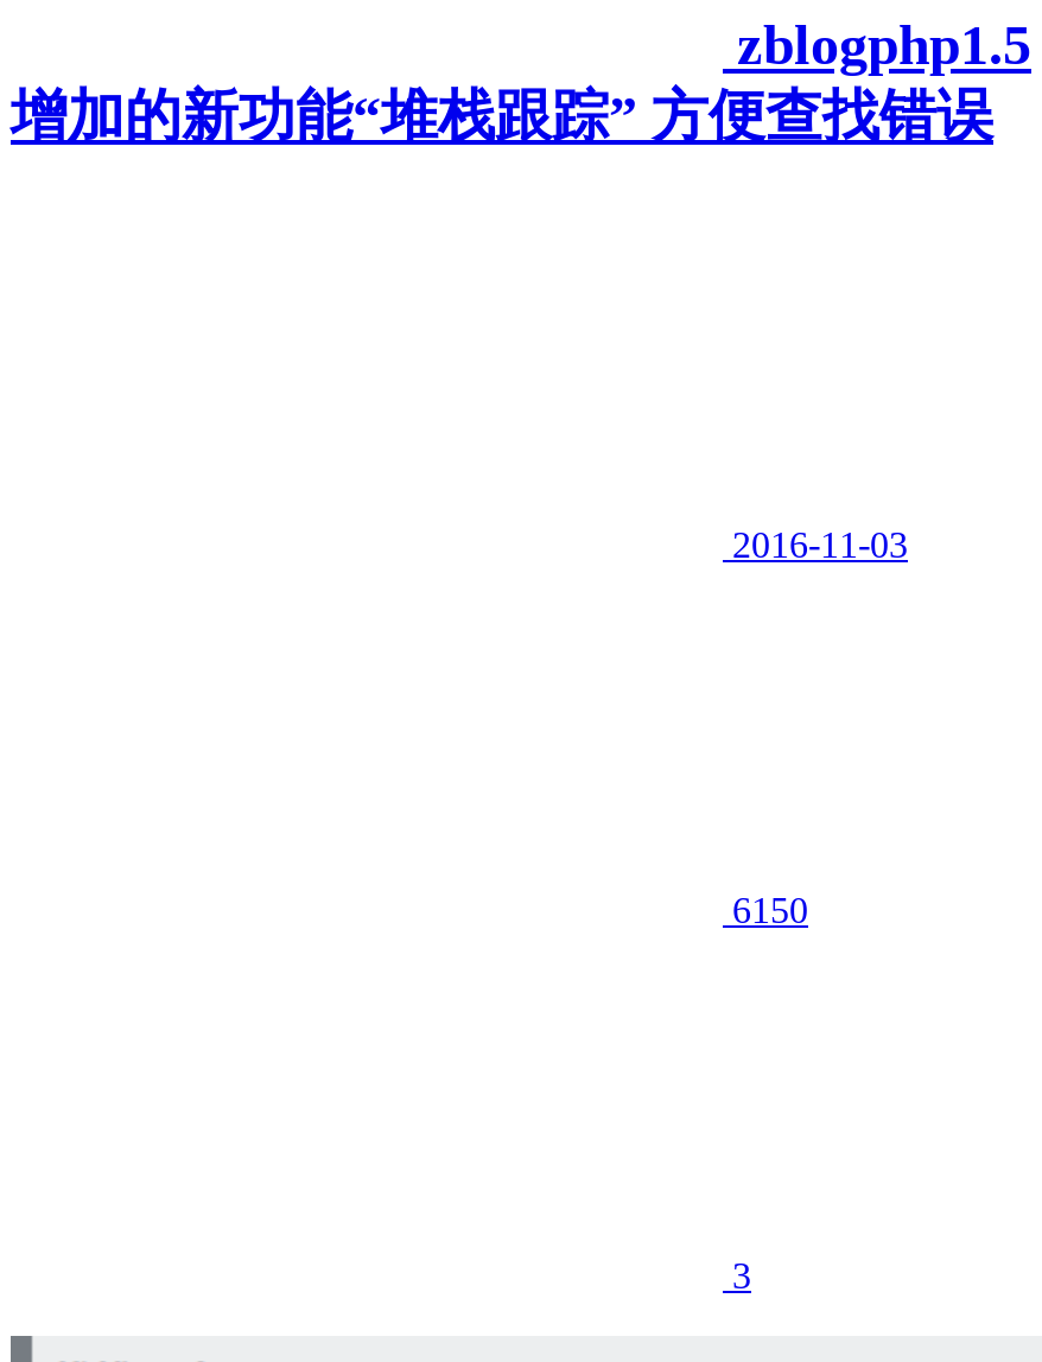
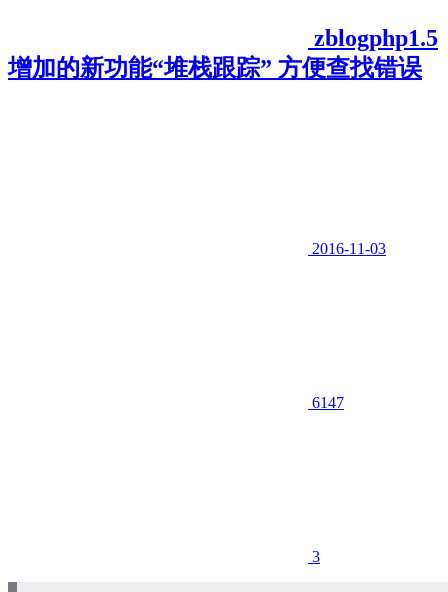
- 6150
+ 6147
